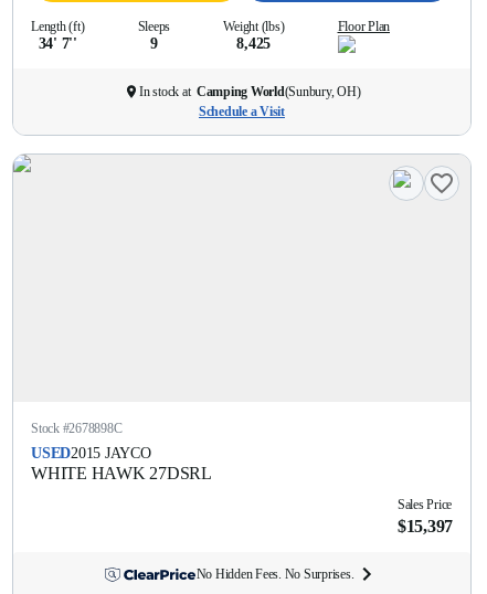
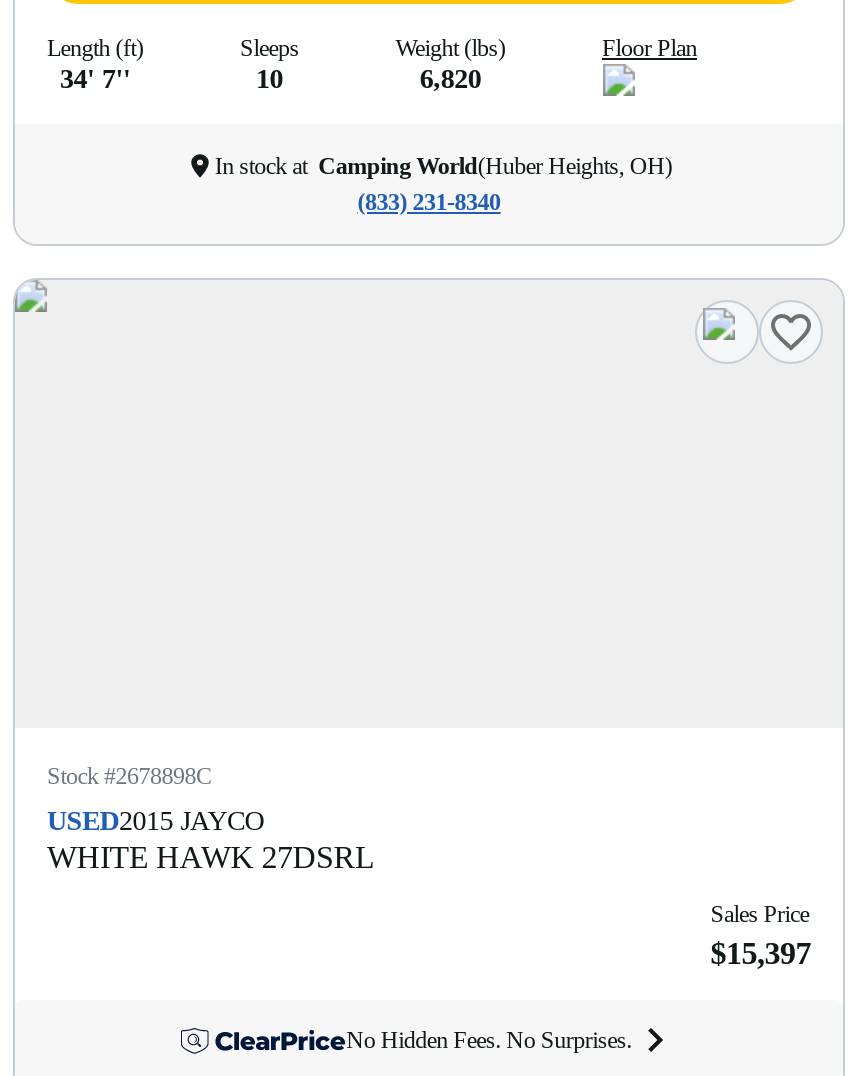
- 9
+ 10

- 8,425
+ 6,820

- In stock at Camping World(Sunbury, OH)
- Schedule a Visit
+ In stock at Camping World(Huber Heights, OH)
+ (833) 231-8340
